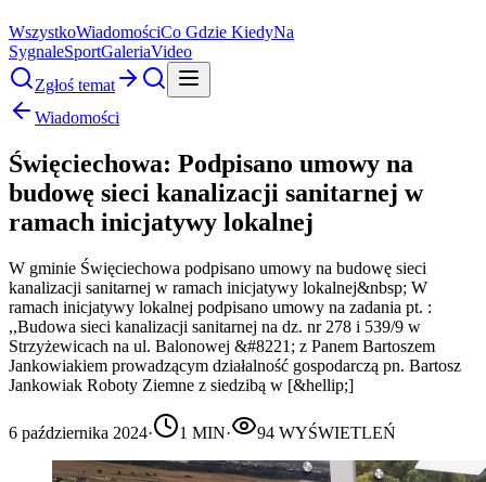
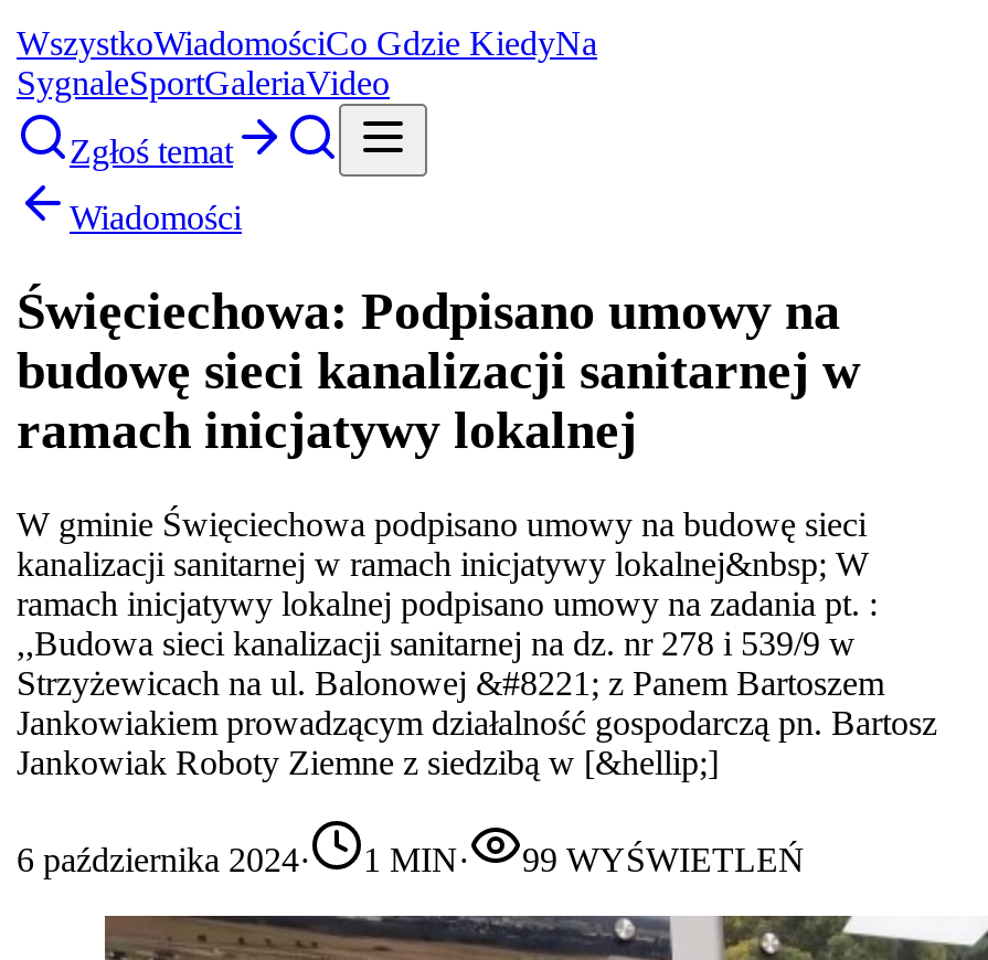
- 6 października 2024· 1 MIN· 94 WYŚWIETLEŃ
+ 6 października 2024· 1 MIN· 99 WYŚWIETLEŃ
